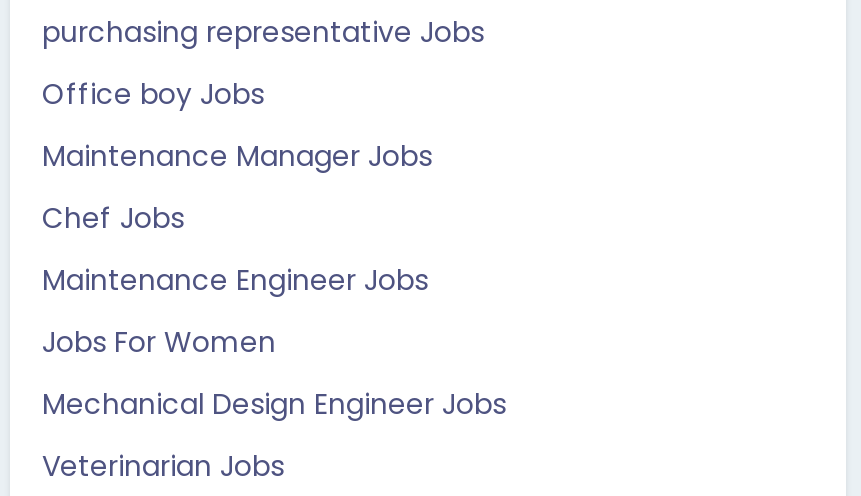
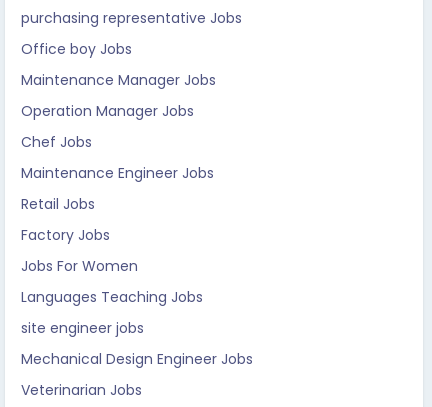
+ Operation Manager Jobs

+ Retail Jobs
+ Factory Jobs

+ Languages Teaching Jobs
+ site engineer jobs
